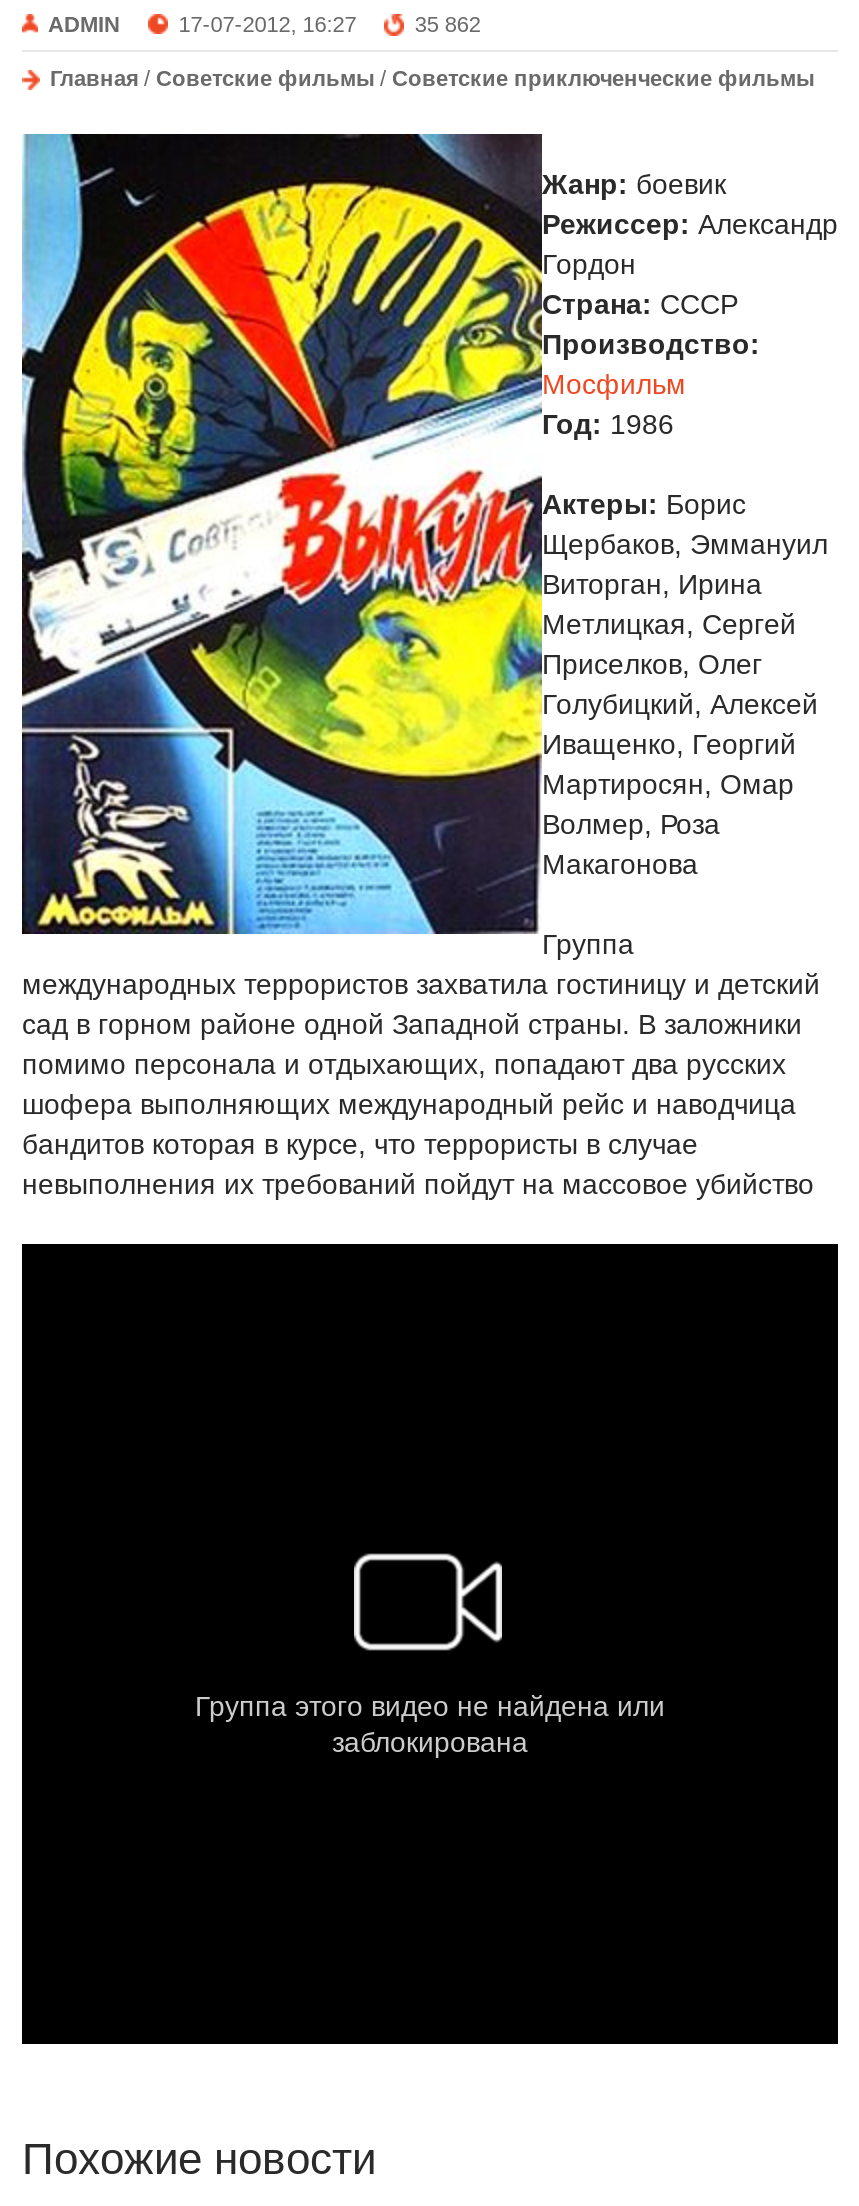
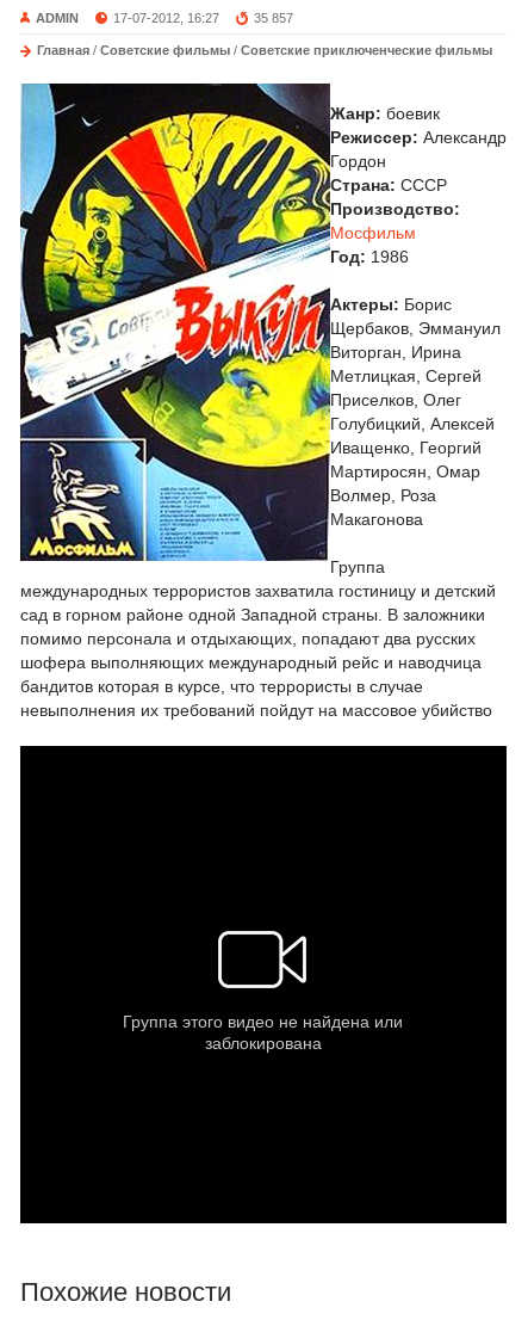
- 35 862
+ 35 857
